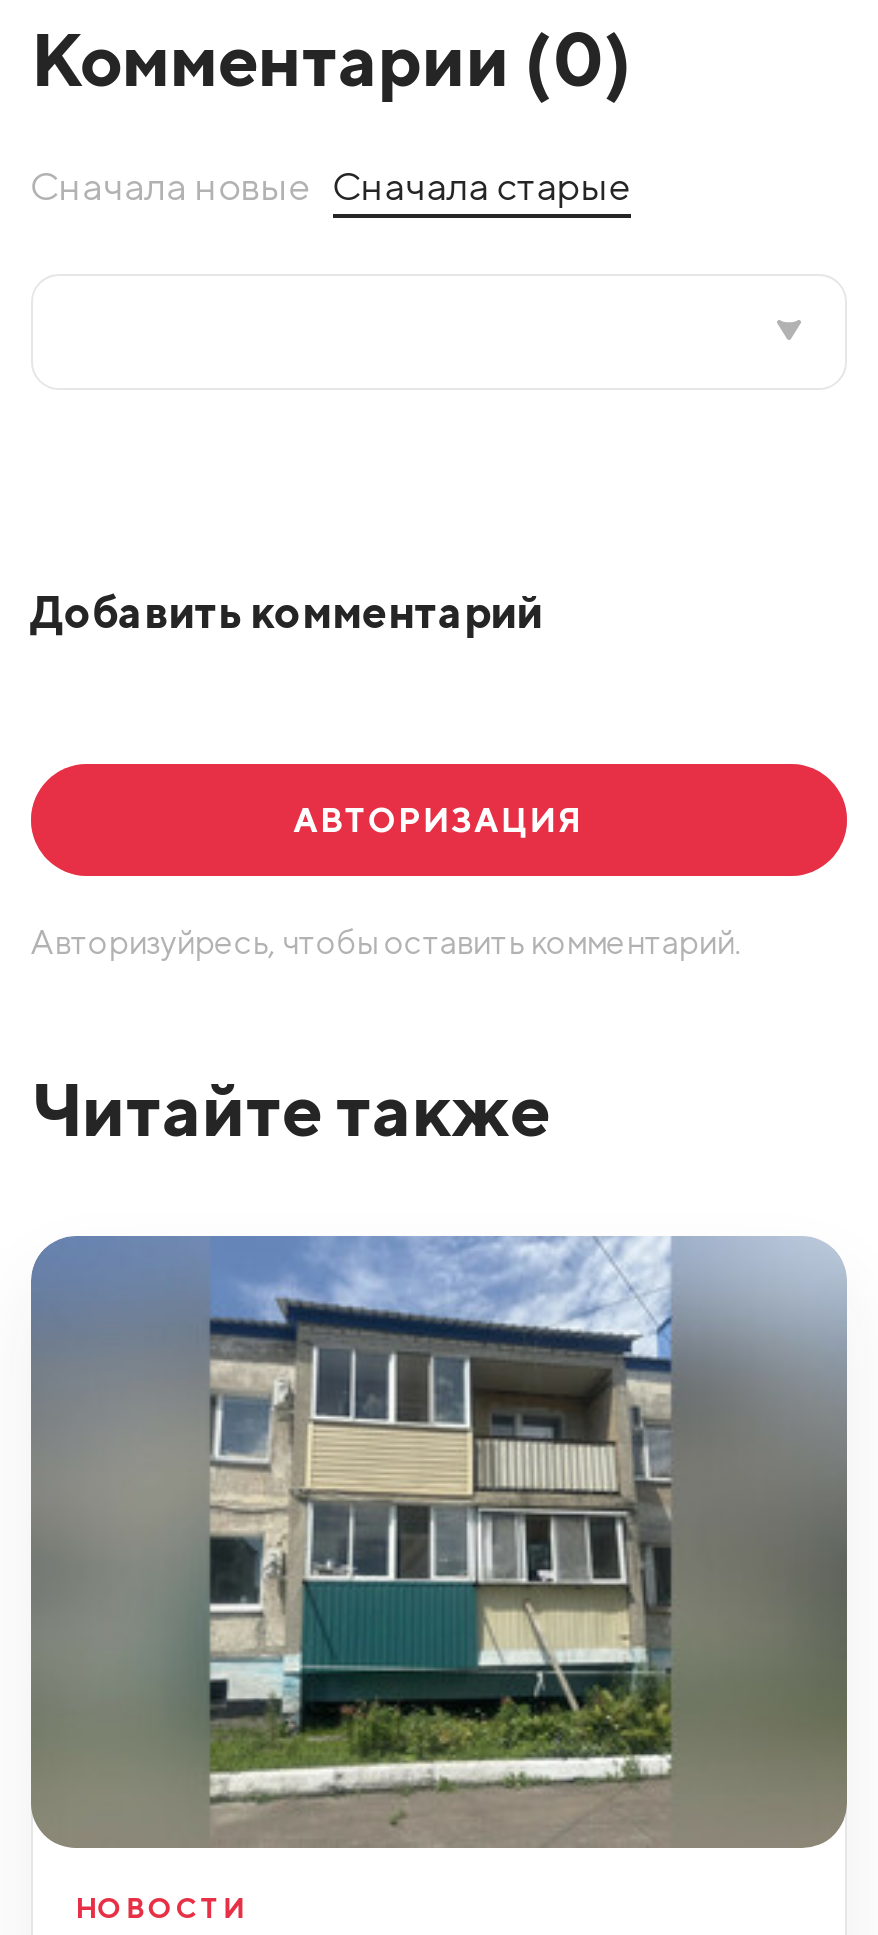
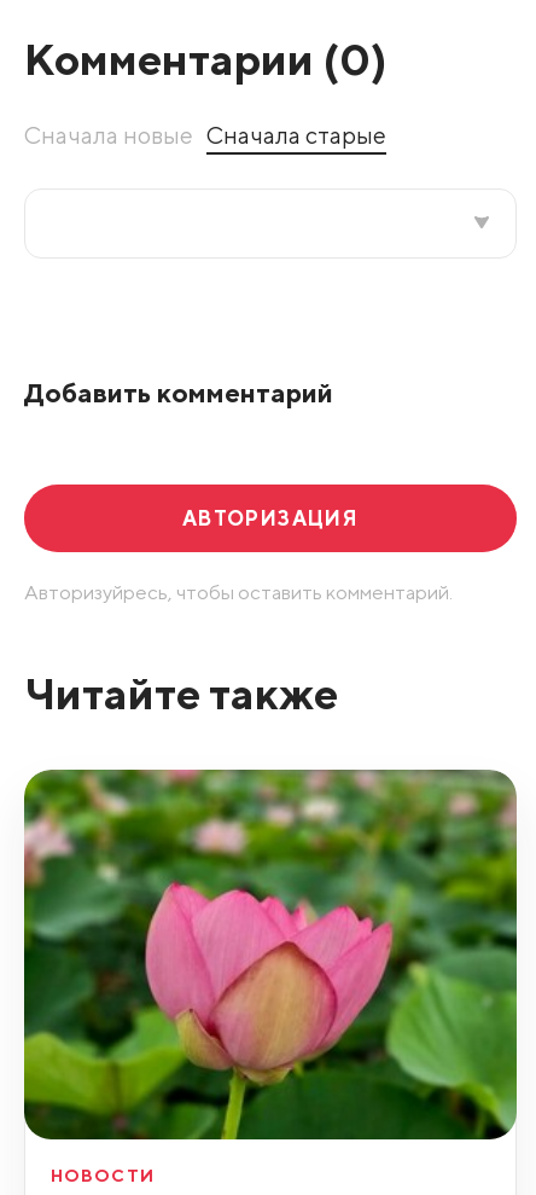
- [image]
+ [image]
